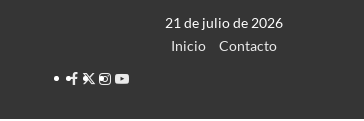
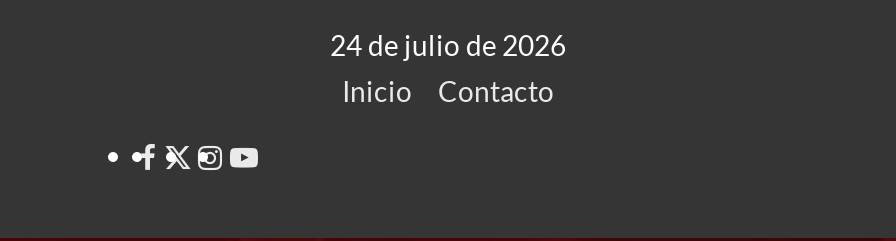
- 21 de julio de 2026
+ 24 de julio de 2026
